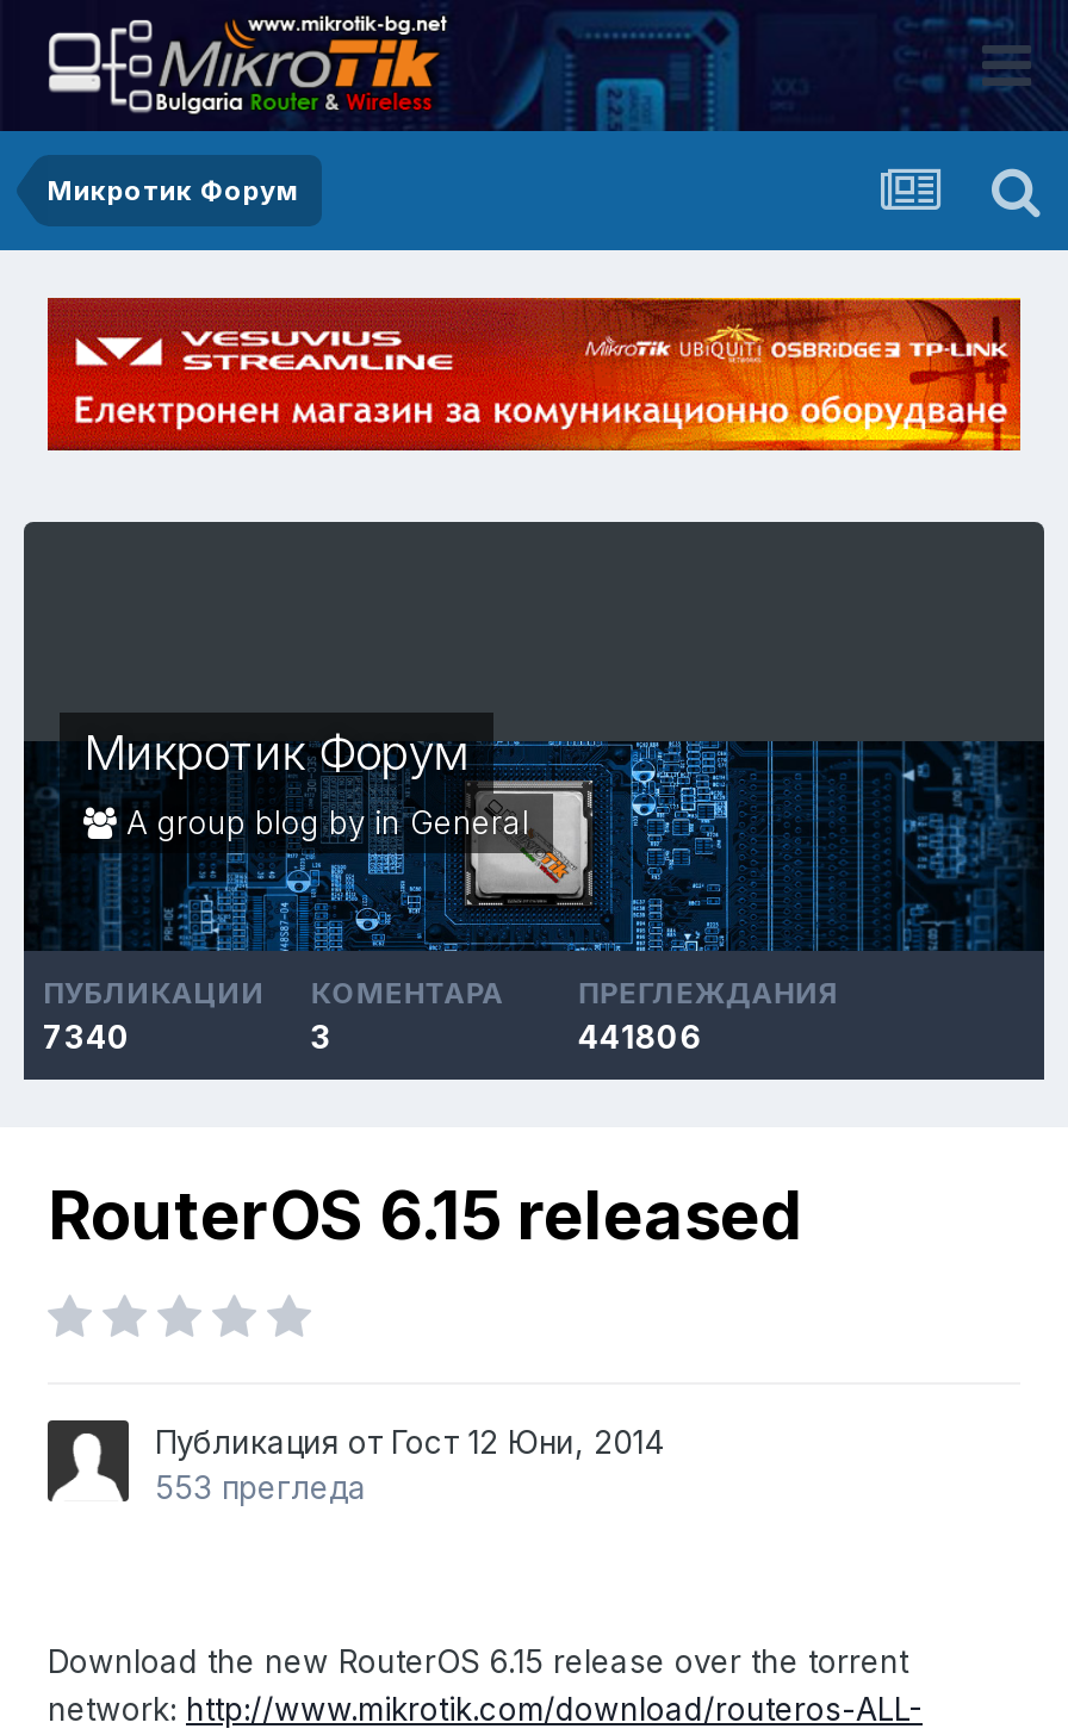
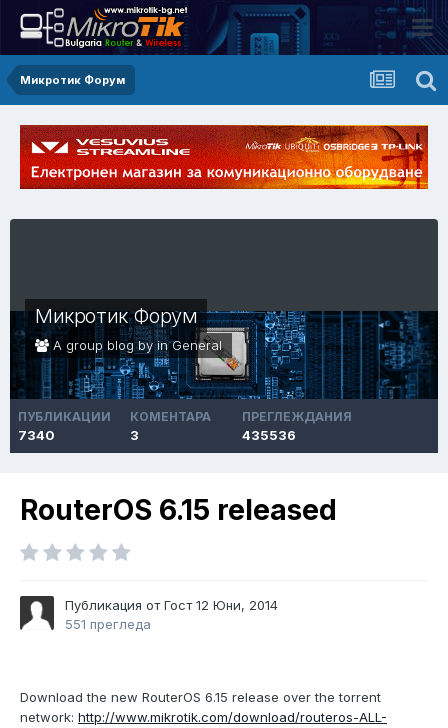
- 441806
+ 435536

- 553 прегледа
+ 551 прегледа
